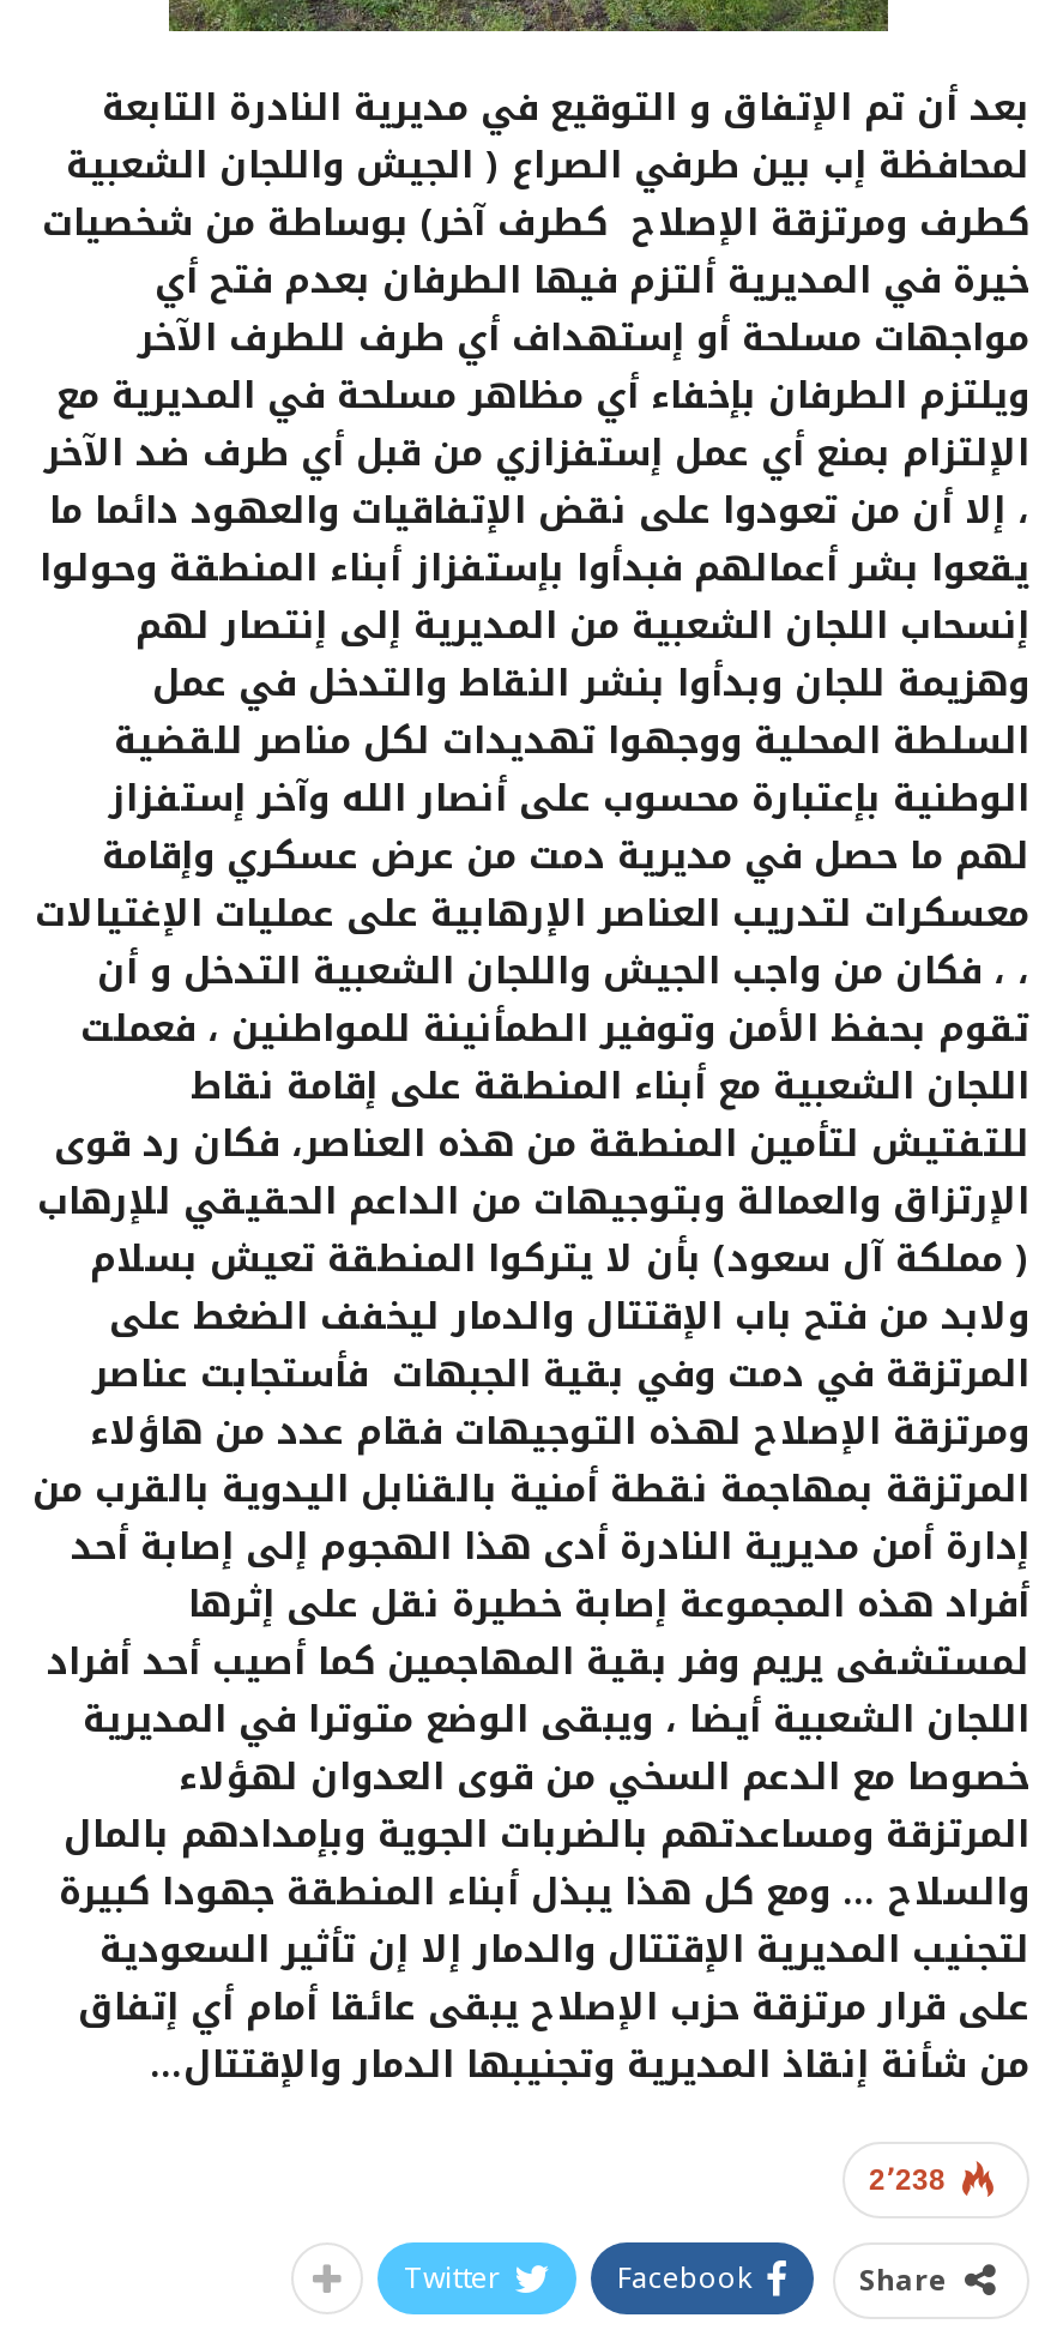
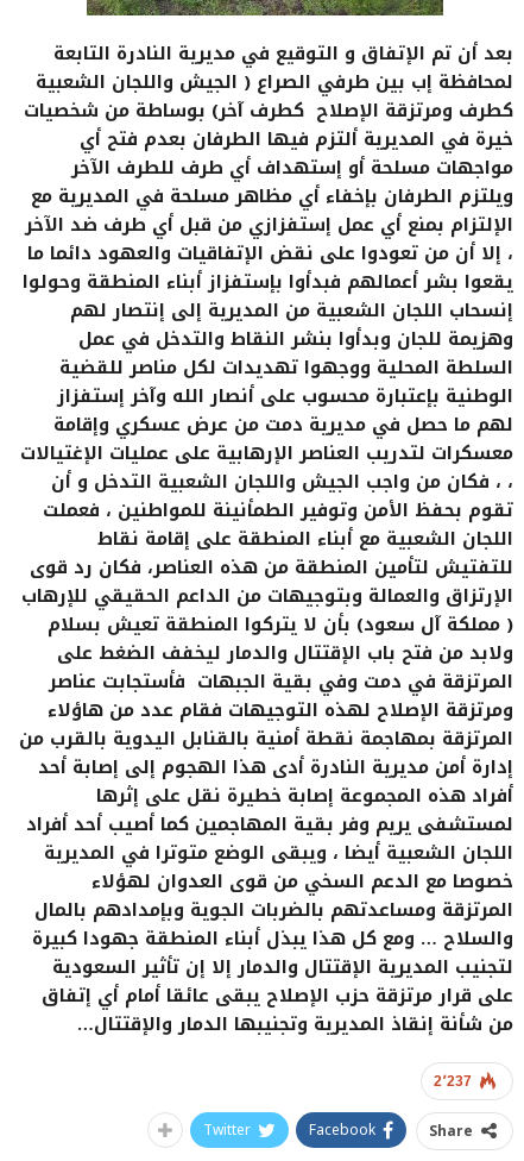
- 2٬238
+ 2٬237
